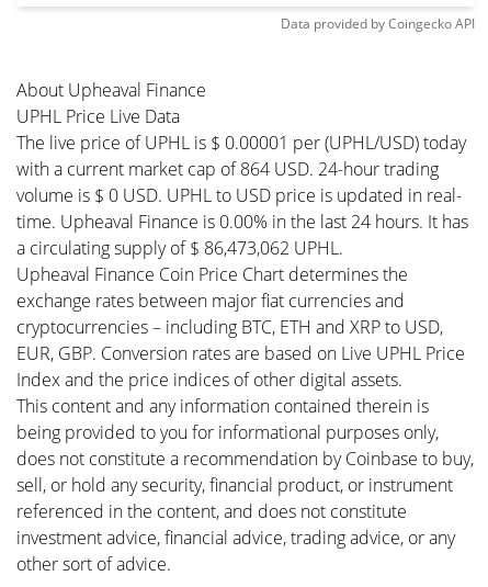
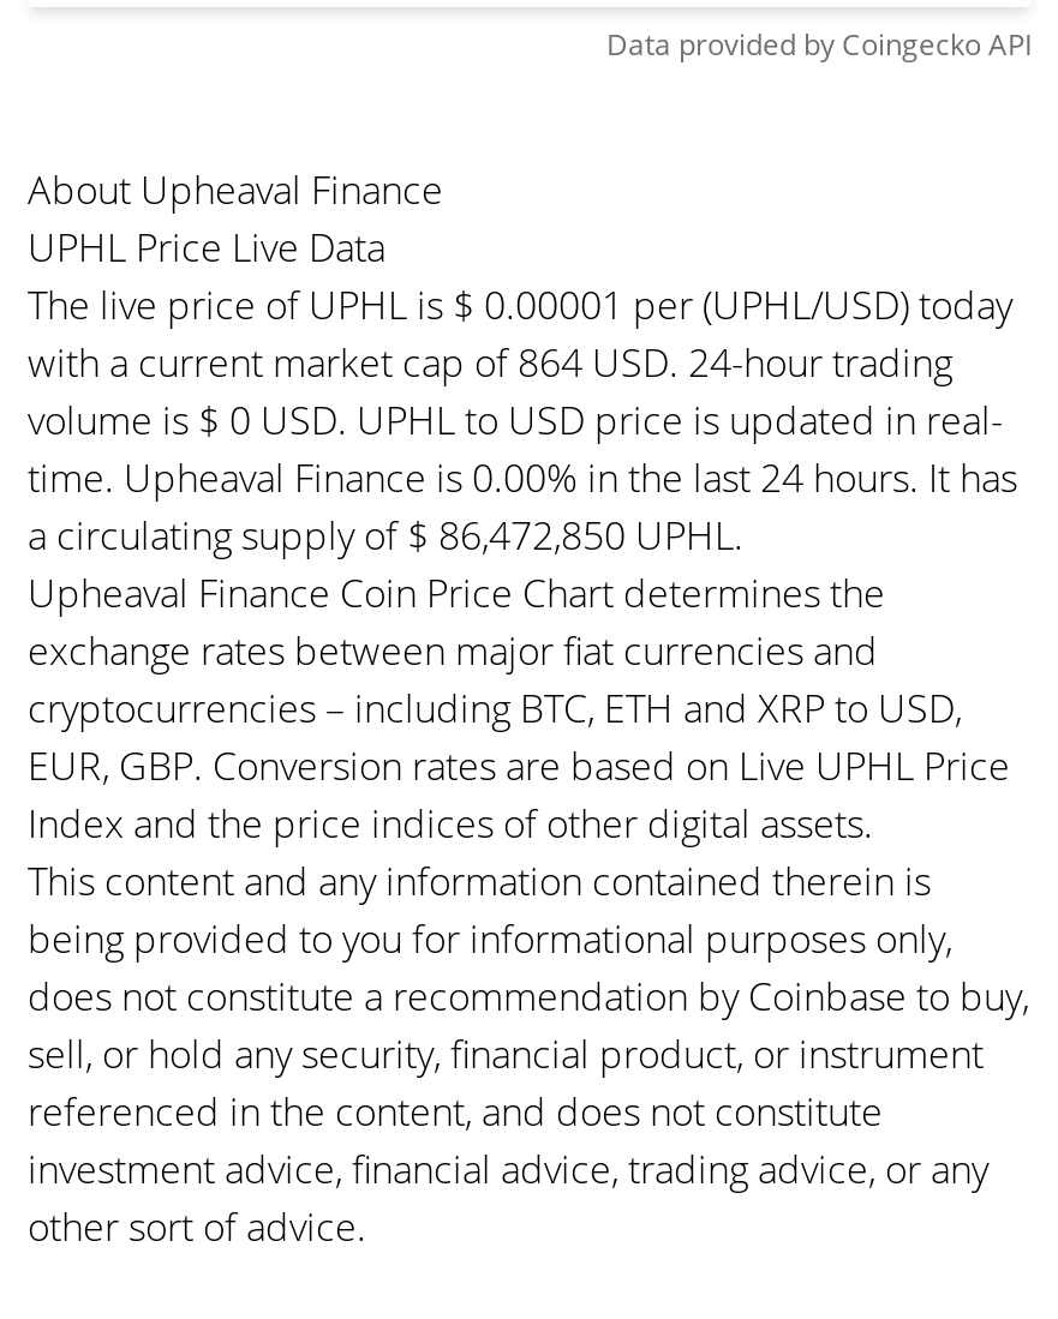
- a circulating supply of $ 86,473,062 UPHL.
+ a circulating supply of $ 86,472,850 UPHL.
